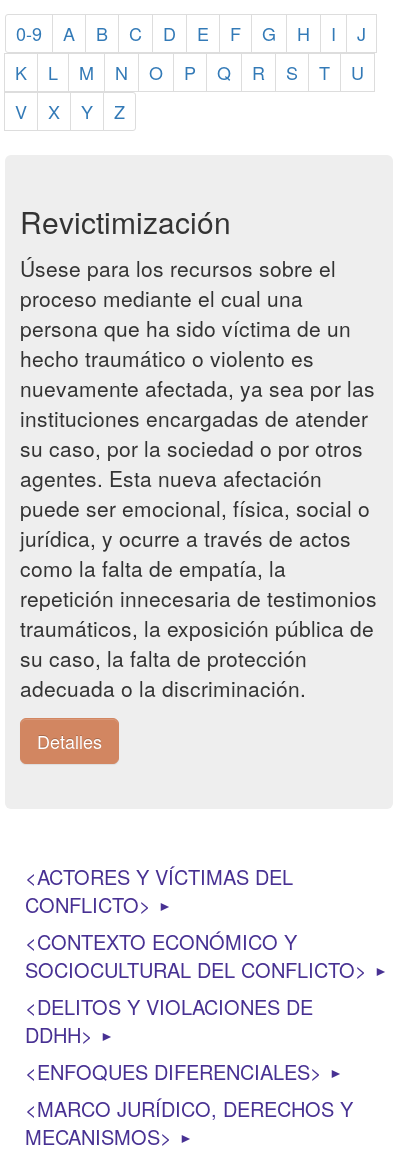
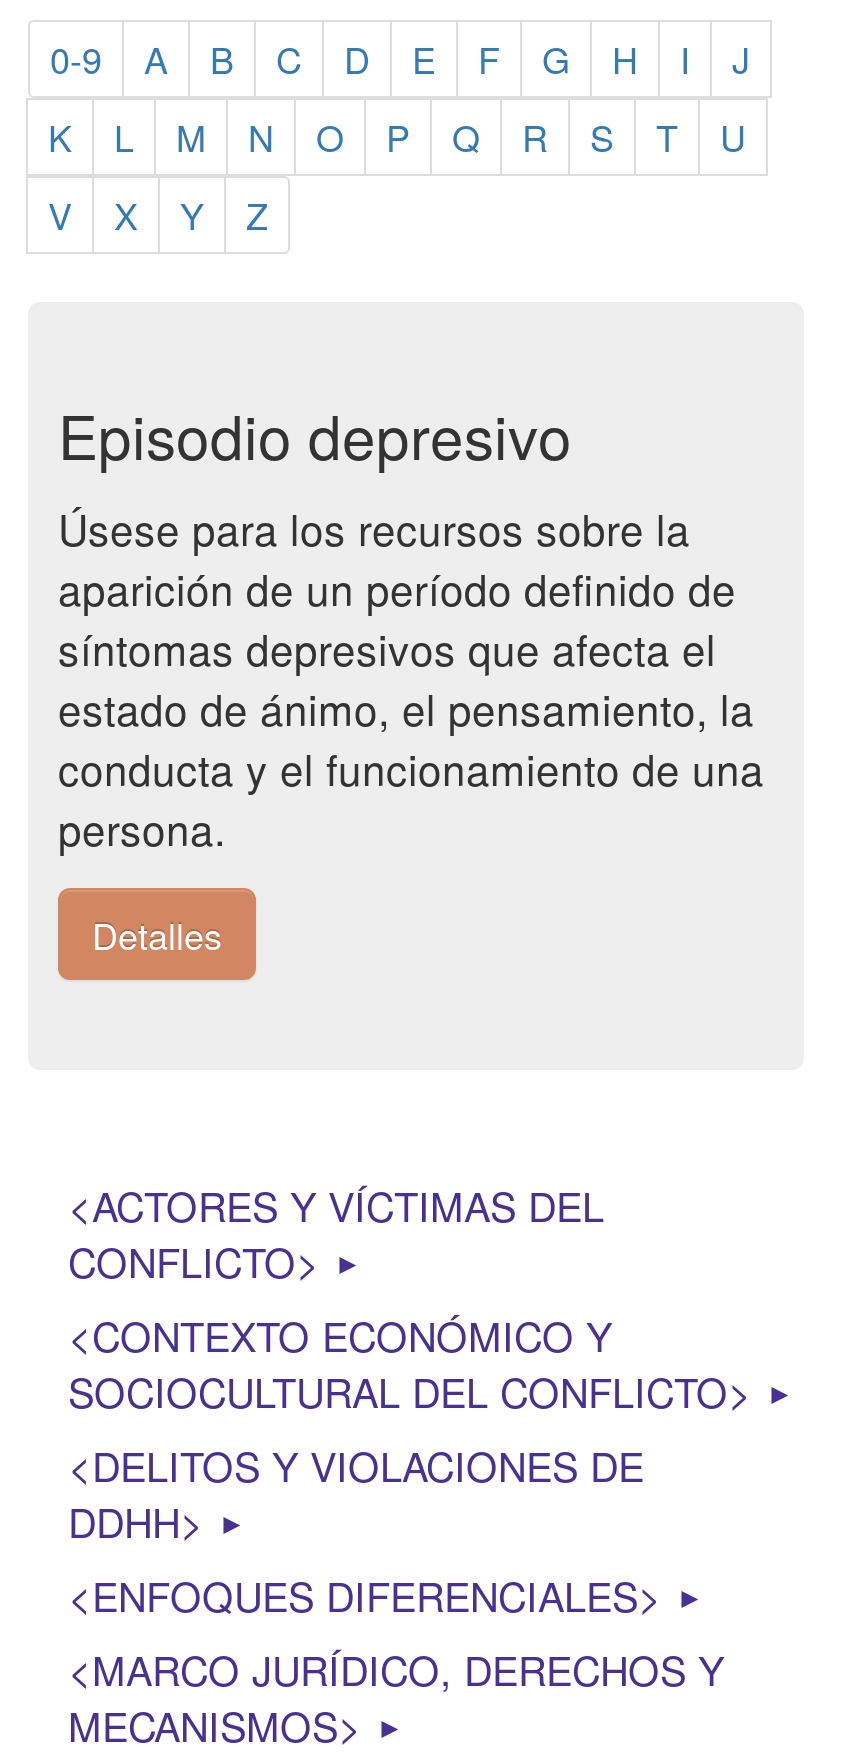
- Revictimización
- Úsese para los recursos sobre el
- proceso mediante el cual una
- persona que ha sido víctima de un
- hecho traumático o violento es
- nuevamente afectada, ya sea por las
- instituciones encargadas de atender
- su caso, por la sociedad o por otros
- agentes. Esta nueva afectación
- puede ser emocional, física, social o
- jurídica, y ocurre a través de actos
- como la falta de empatía, la
- repetición innecesaria de testimonios
- traumáticos, la exposición pública de
- su caso, la falta de protección
- adecuada o la discriminación.
+ Episodio depresivo
+ Úsese para los recursos sobre la
+ aparición de un período definido de
+ síntomas depresivos que afecta el
+ estado de ánimo, el pensamiento, la
+ conducta y el funcionamiento de una
+ persona.
